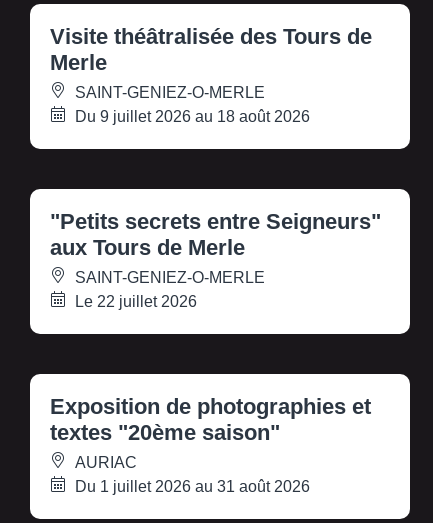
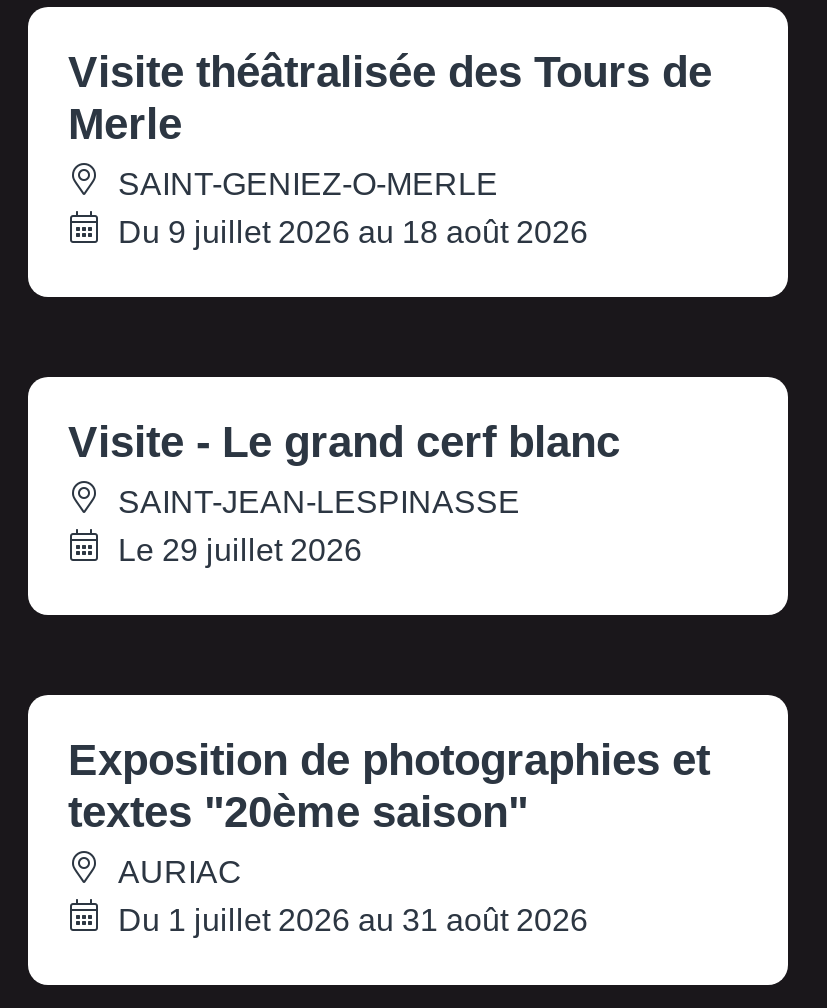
- "Petits secrets entre Seigneurs"
- aux Tours de Merle
- SAINT-GENIEZ-O-MERLE
- Le 22 juillet 2026
+ Visite - Le grand cerf blanc
+ SAINT-JEAN-LESPINASSE
+ Le 29 juillet 2026
